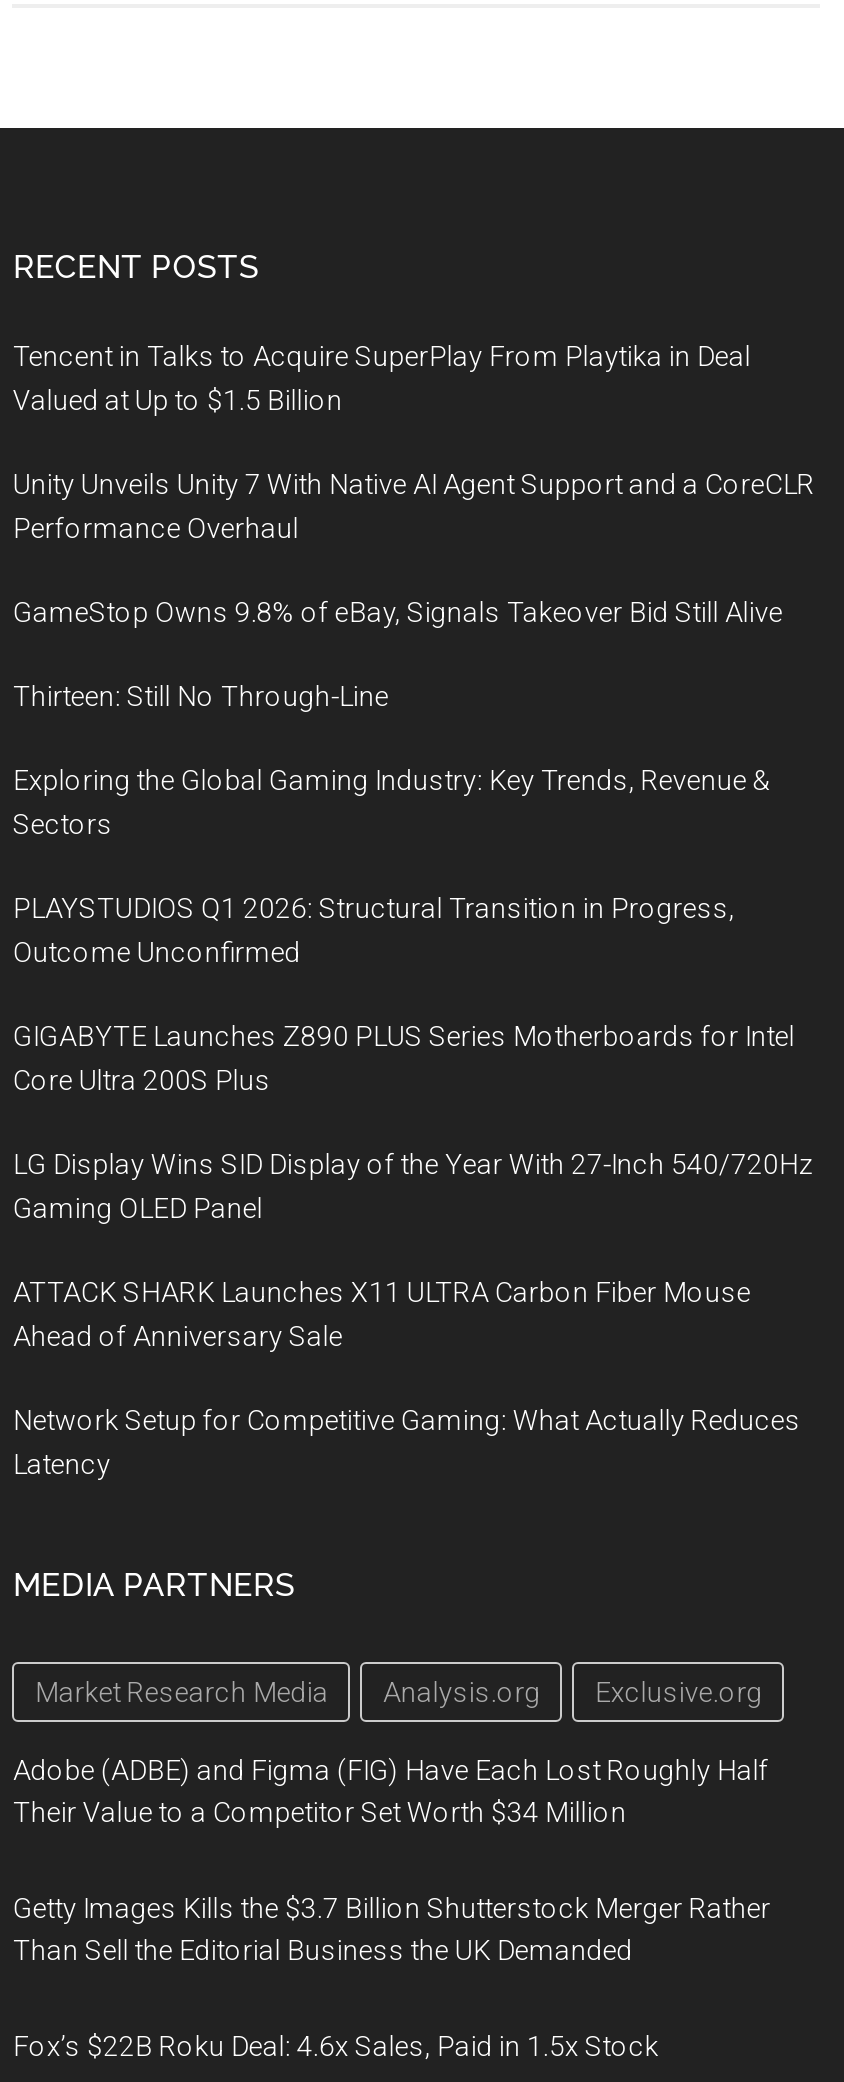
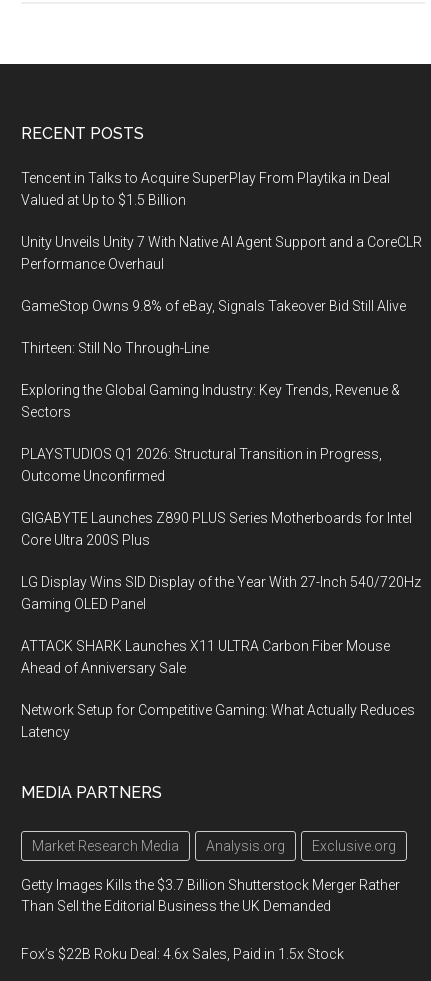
- Adobe (ADBE) and Figma (FIG) Have Each Lost Roughly Half
- Their Value to a Competitor Set Worth $34 Million
